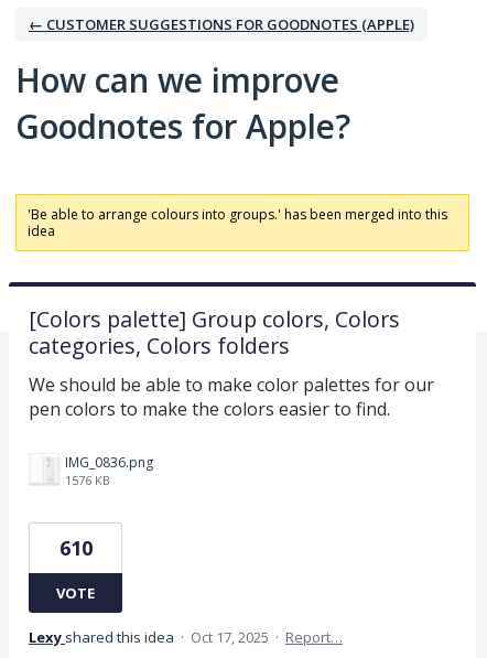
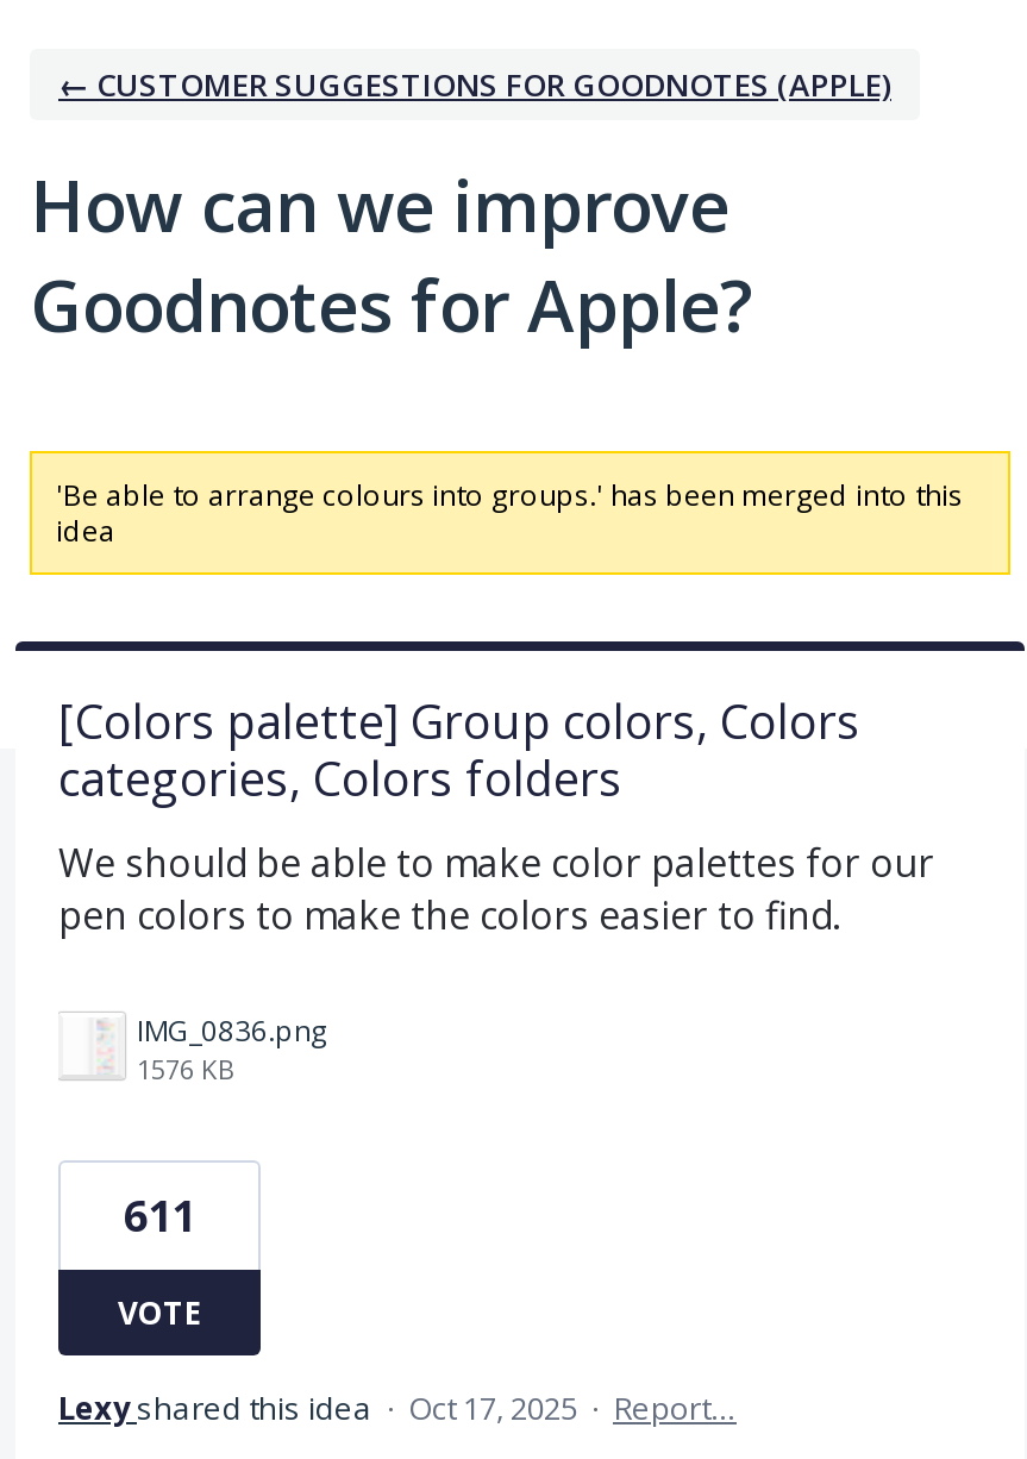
- 610
+ 611
